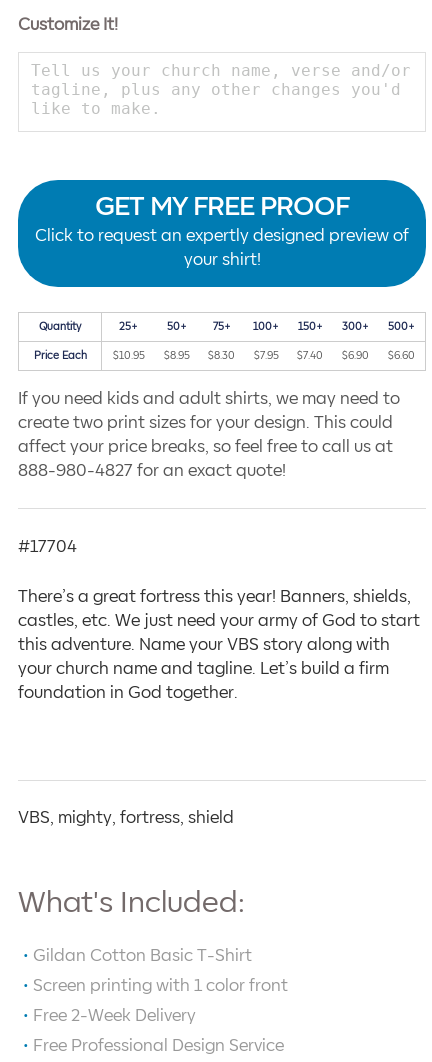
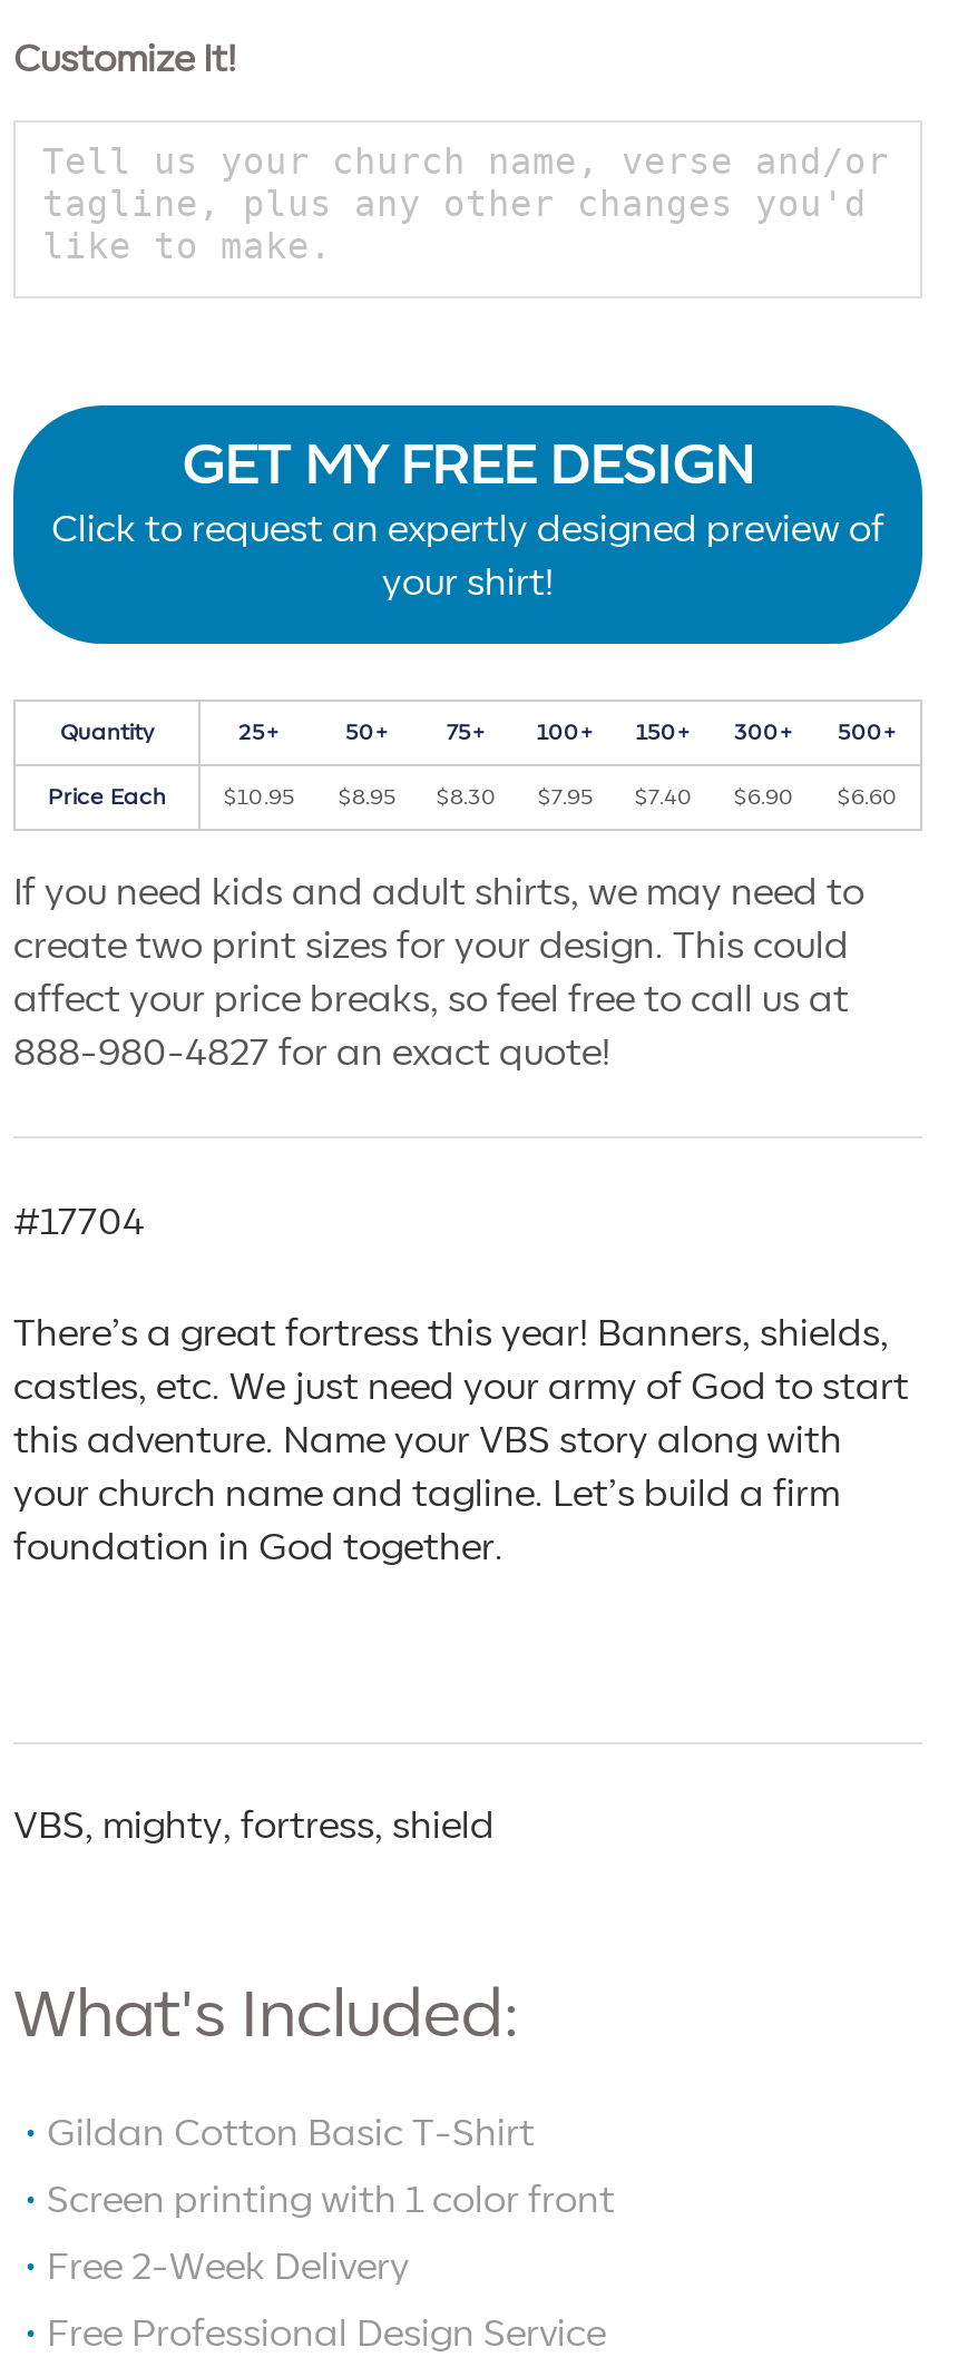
- GET MY FREE PROOF
+ GET MY FREE DESIGN
